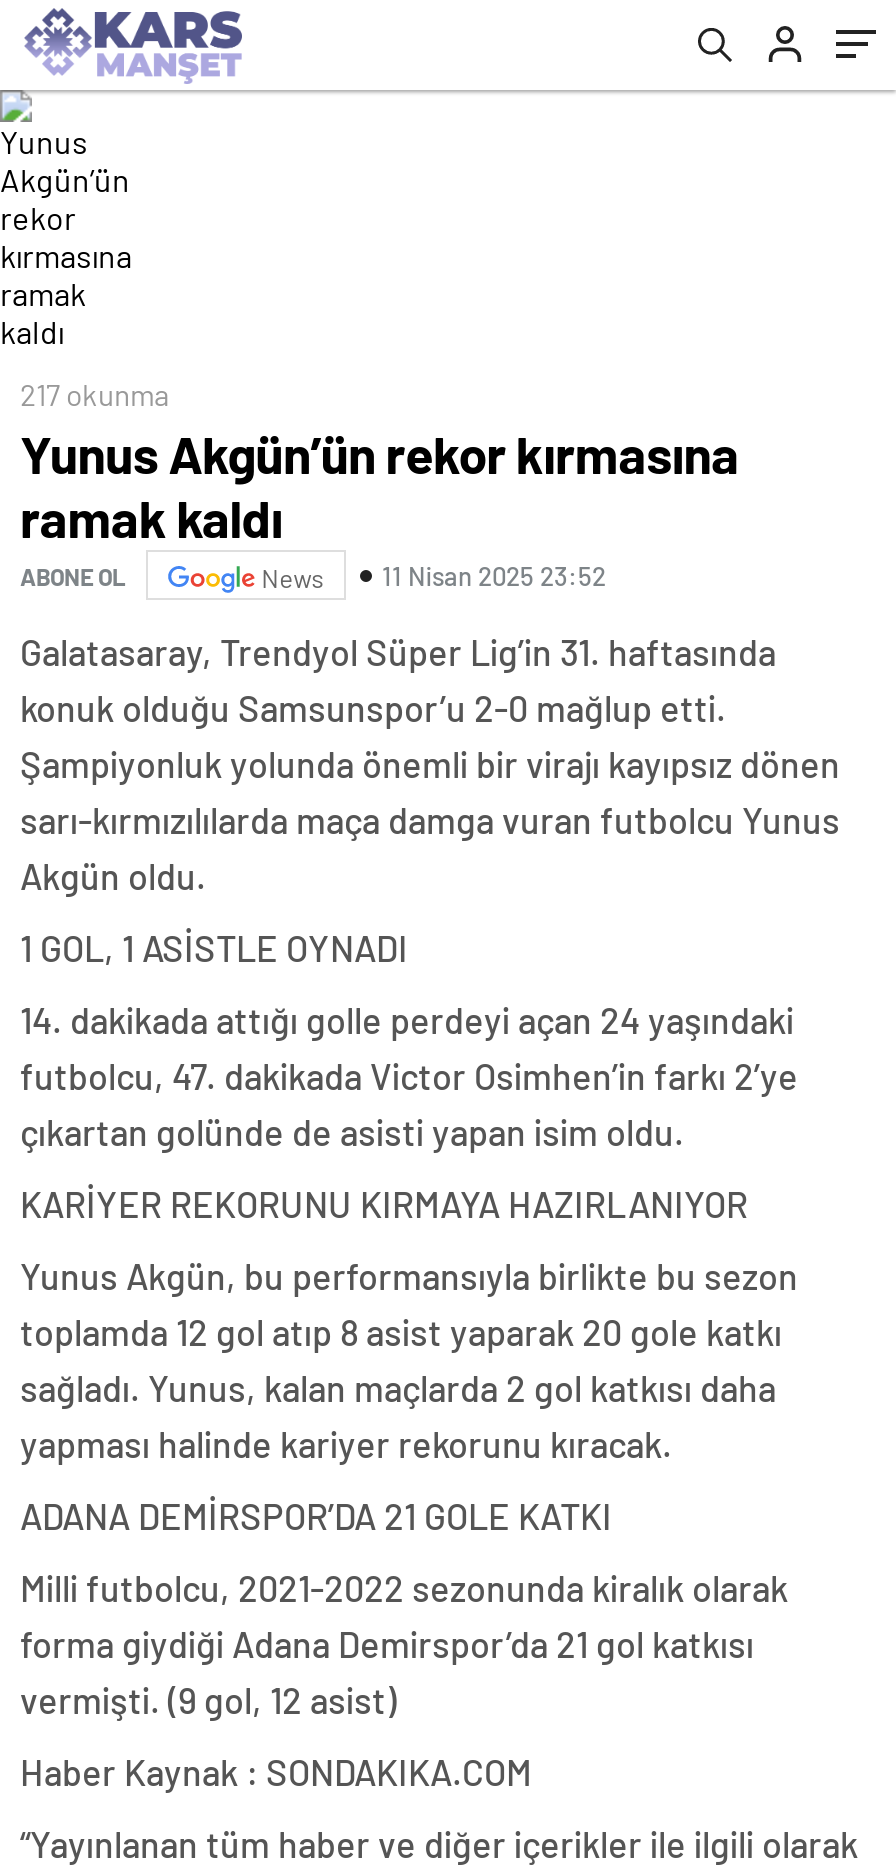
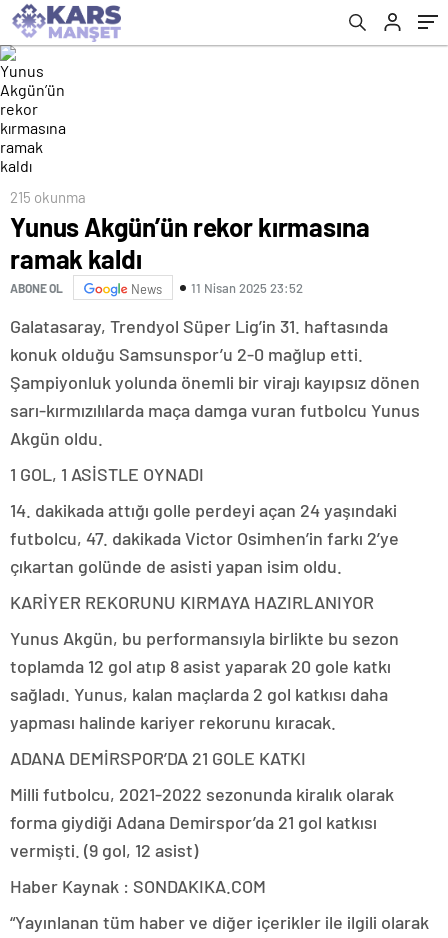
- 217 okunma
+ 215 okunma
